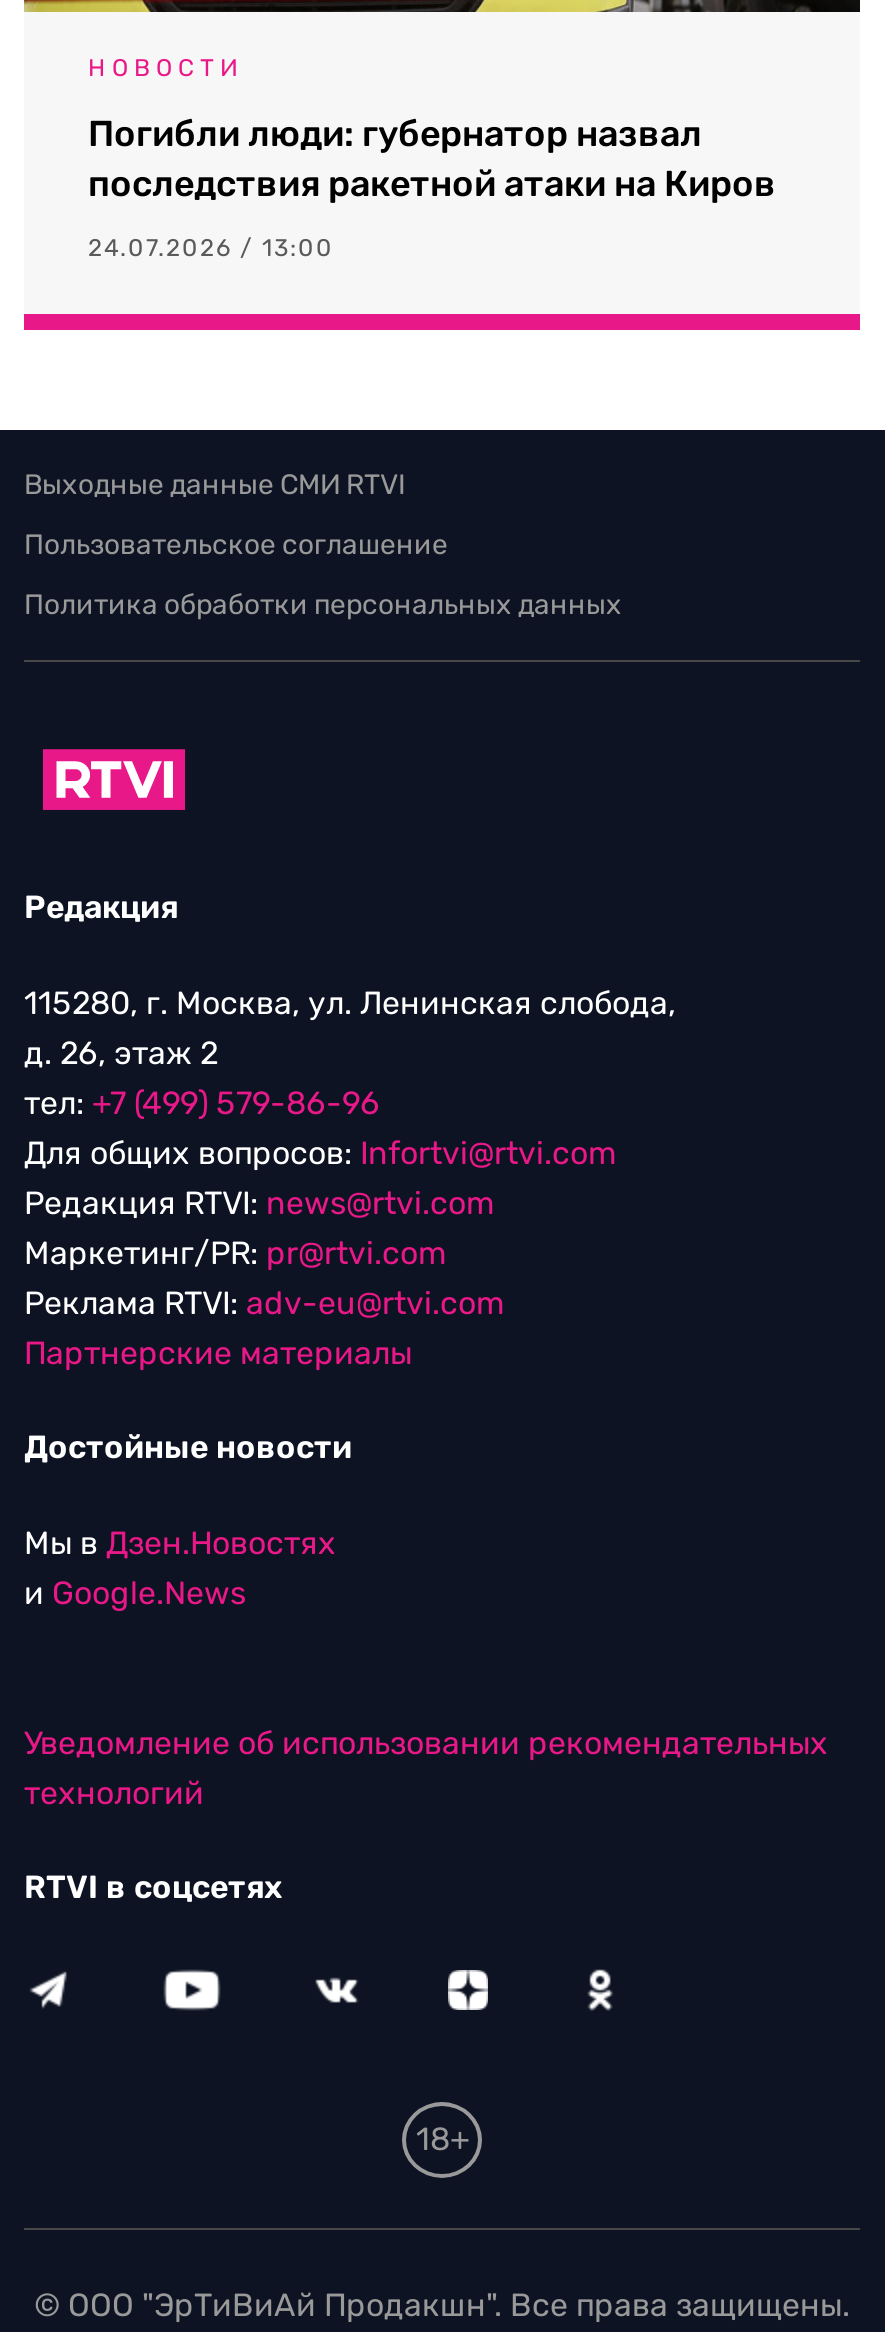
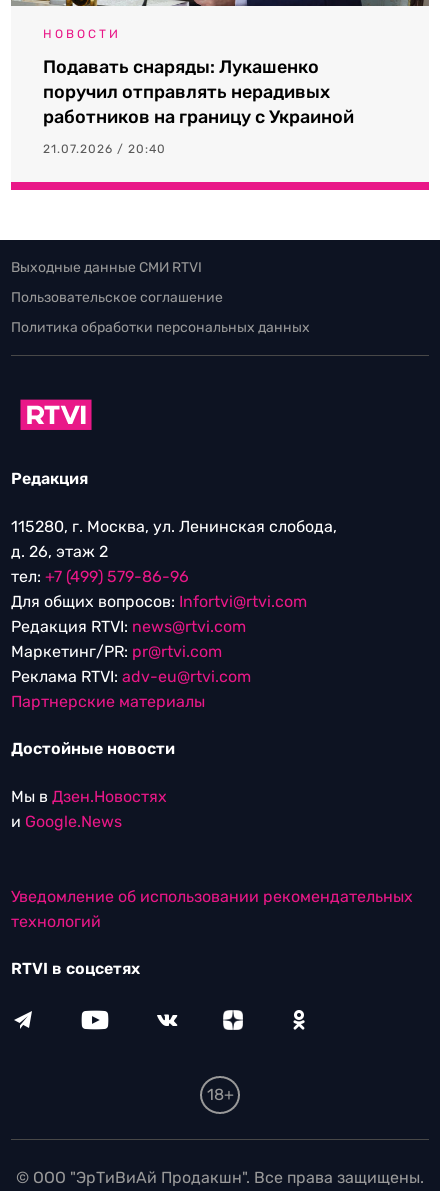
- Погибли люди: губернатор назвал
- последствия ракетной атаки на Киров
+ Подавать снаряды: Лукашенко
+ поручил отправлять нерадивых
+ работников на границу с Украиной

- 24.07.2026 / 13:00
+ 21.07.2026 / 20:40
